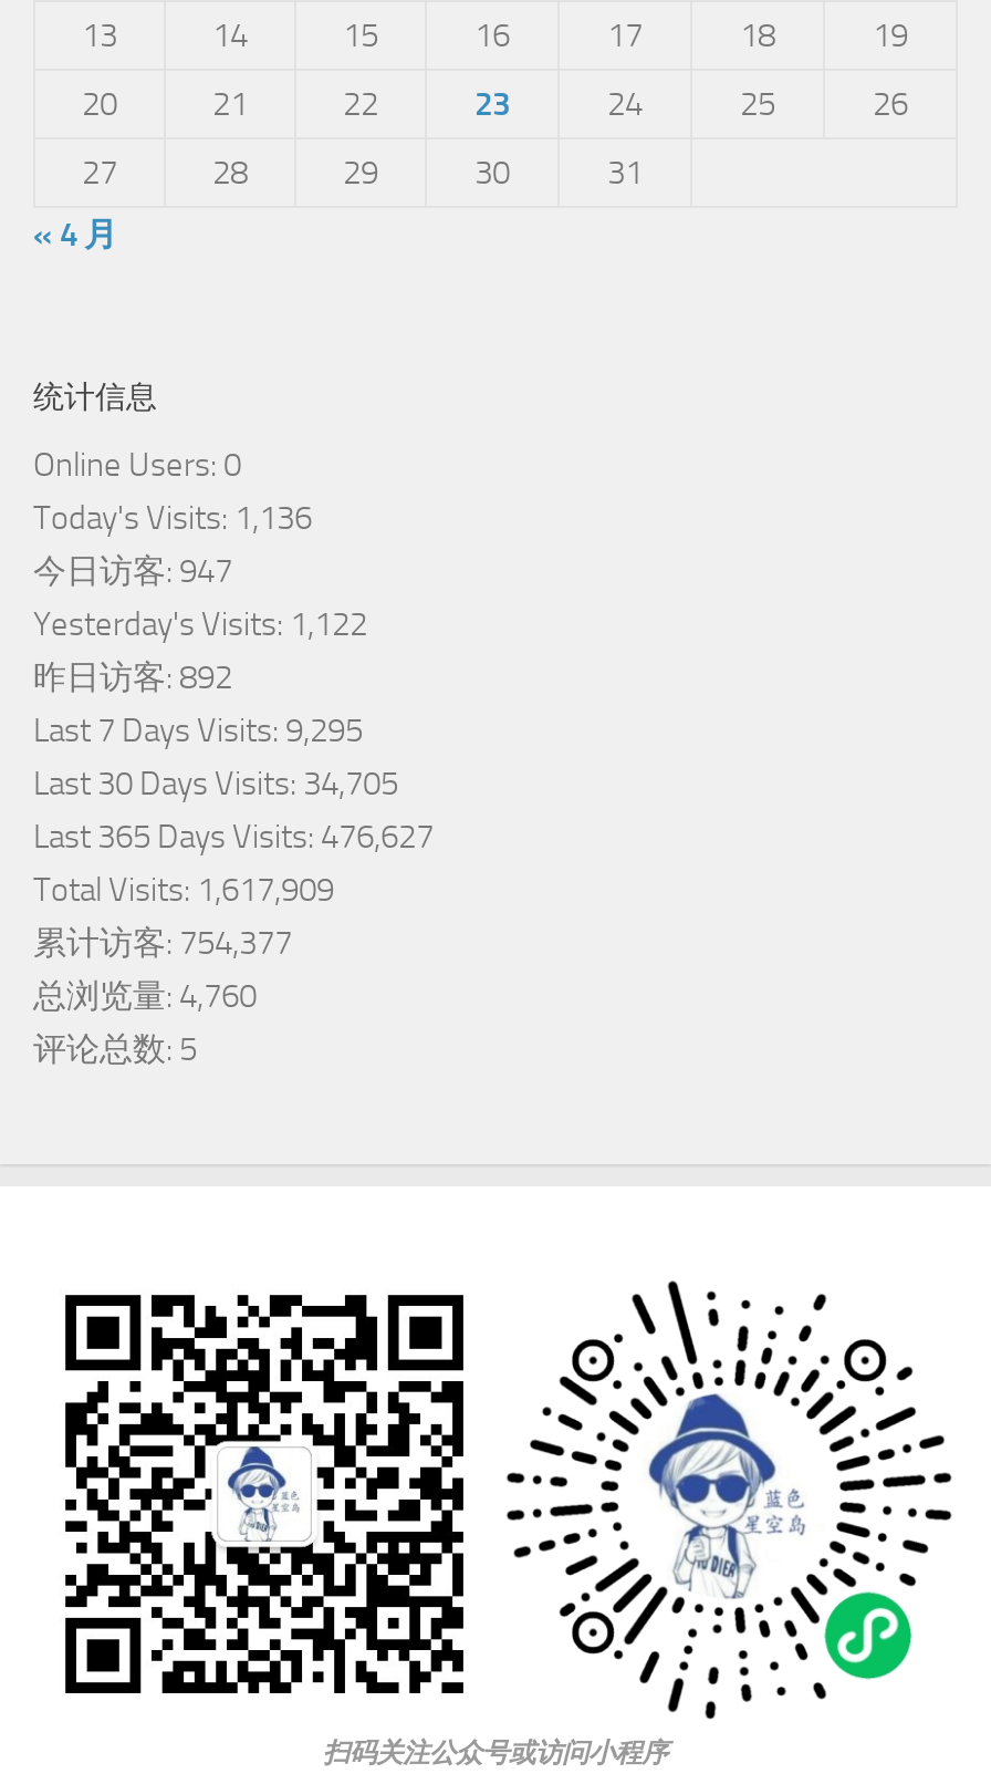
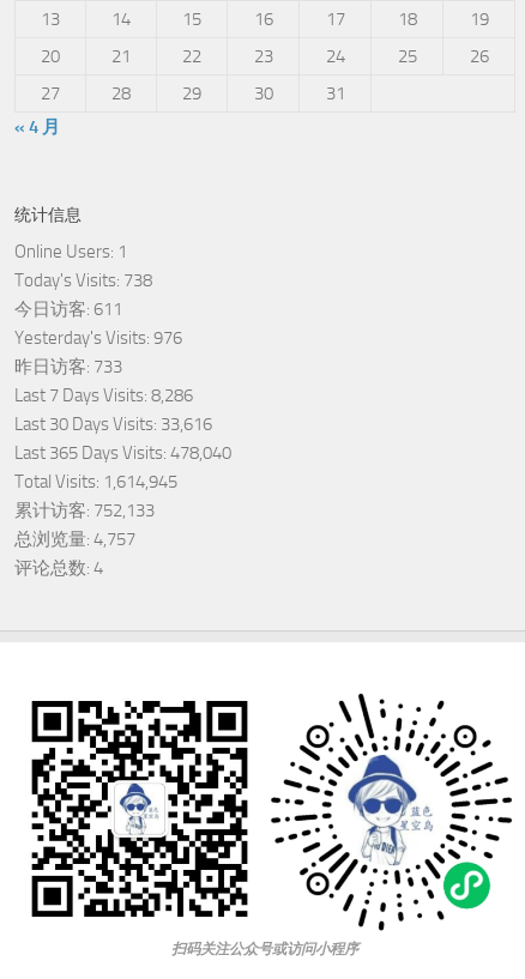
- Online Users: 0
+ Online Users: 1

- Today's Visits: 1,136
+ Today's Visits: 738

- 今日访客: 947
+ 今日访客: 611

- Yesterday's Visits: 1,122
+ Yesterday's Visits: 976

- 昨日访客: 892
+ 昨日访客: 733

- Last 7 Days Visits: 9,295
+ Last 7 Days Visits: 8,286

- Last 30 Days Visits: 34,705
+ Last 30 Days Visits: 33,616

- Last 365 Days Visits: 476,627
+ Last 365 Days Visits: 478,040

- Total Visits: 1,617,909
+ Total Visits: 1,614,945

- 累计访客: 754,377
+ 累计访客: 752,133

- 总浏览量: 4,760
+ 总浏览量: 4,757

- 评论总数: 5
+ 评论总数: 4
